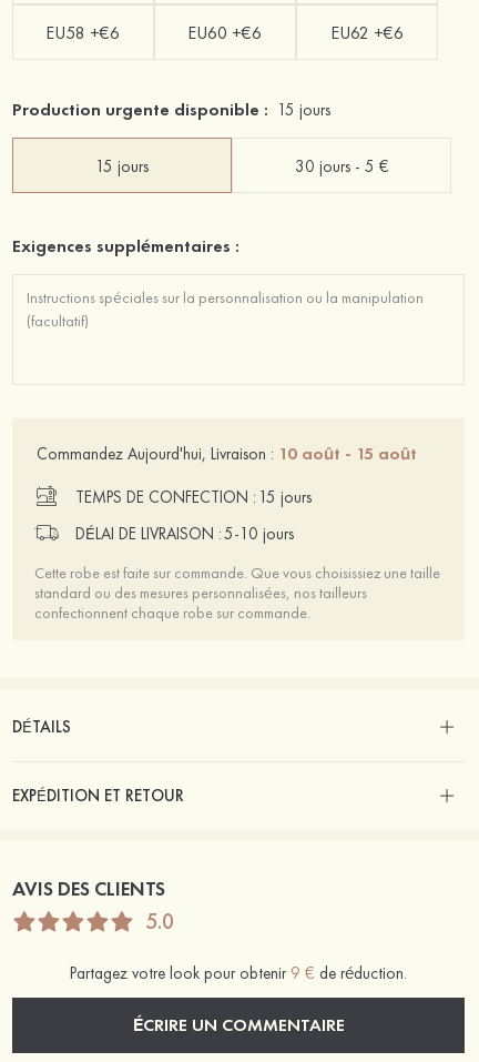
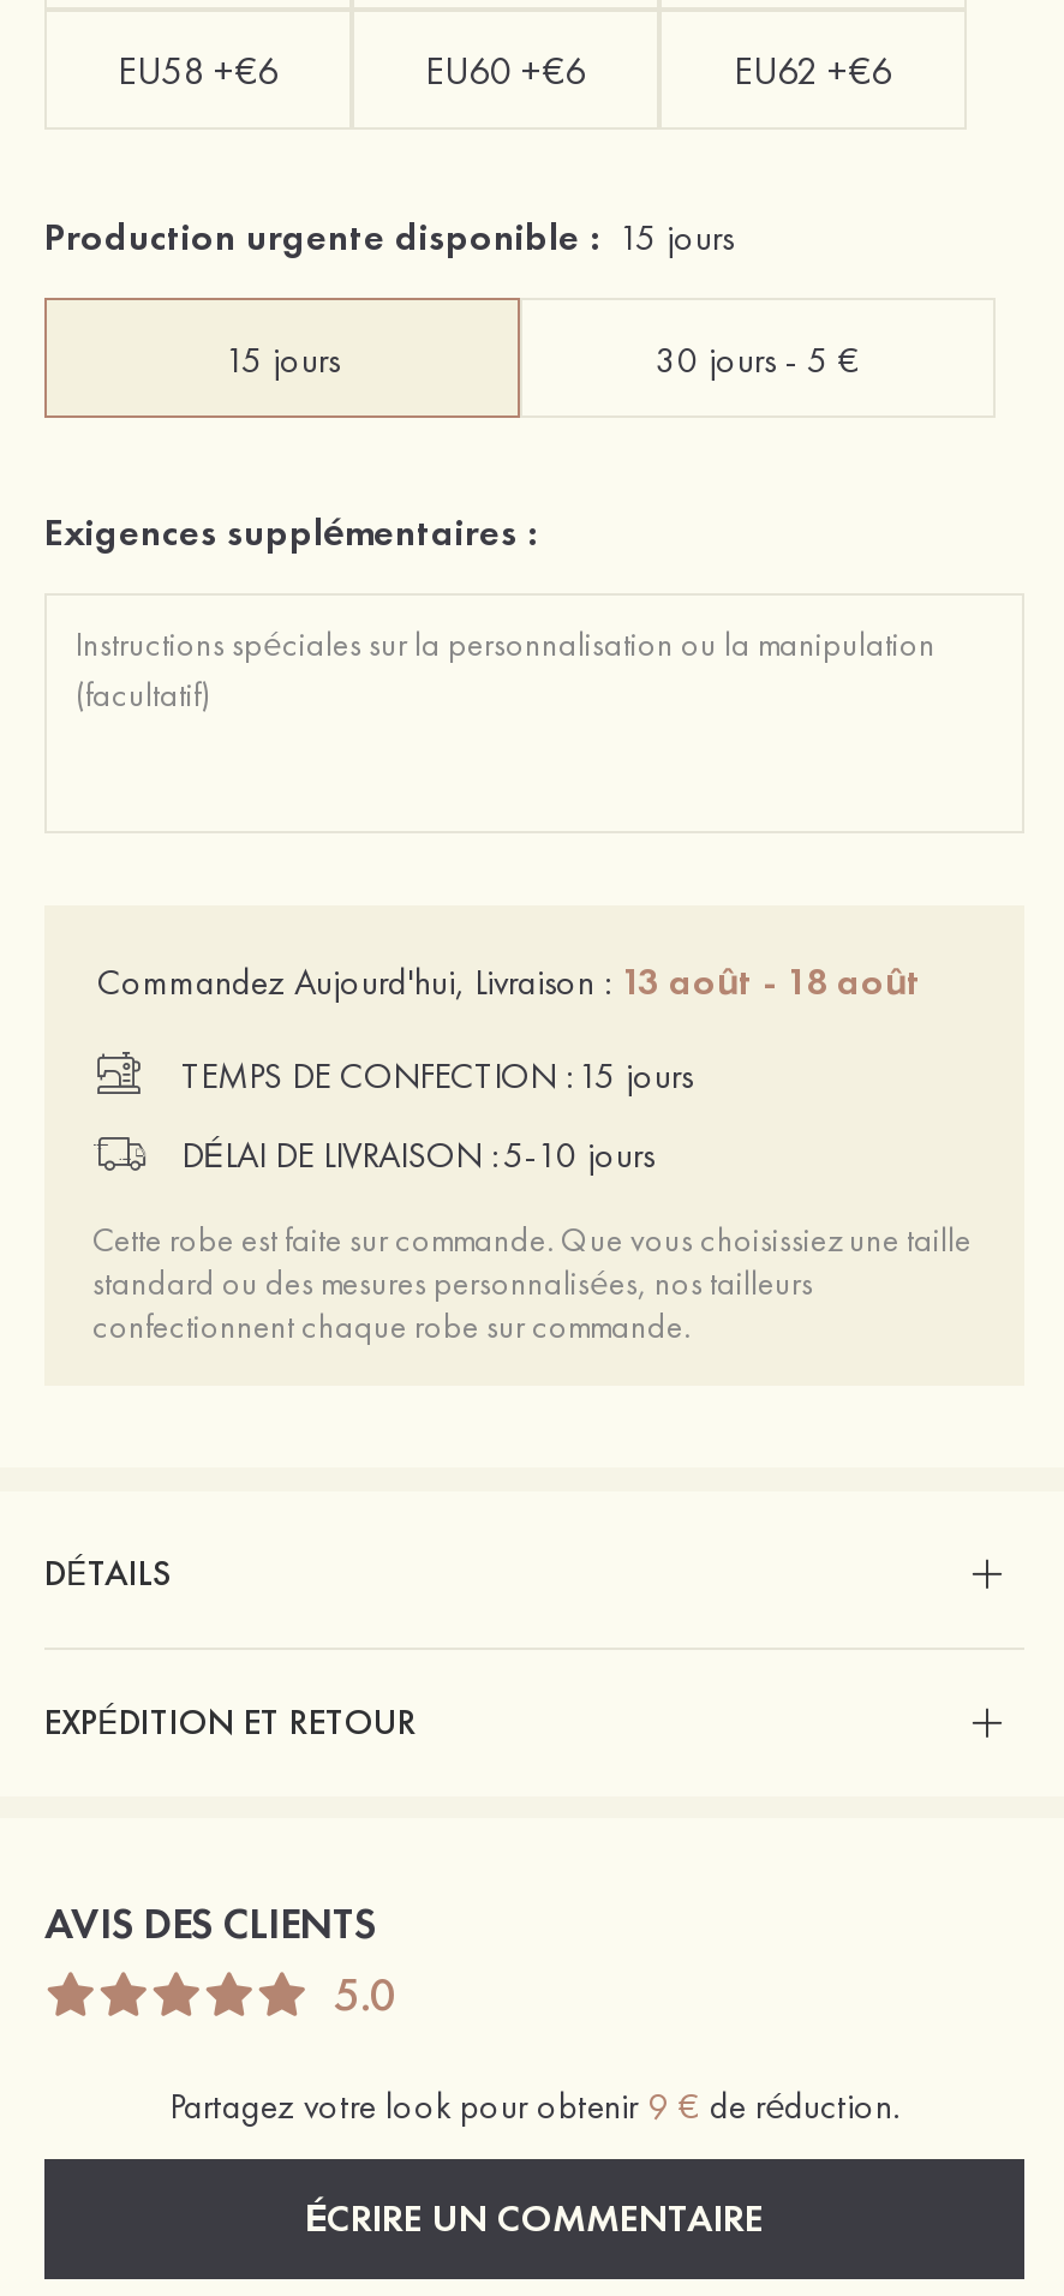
- Commandez Aujourd'hui, Livraison : 10 août - 15 août
+ Commandez Aujourd'hui, Livraison : 13 août - 18 août
